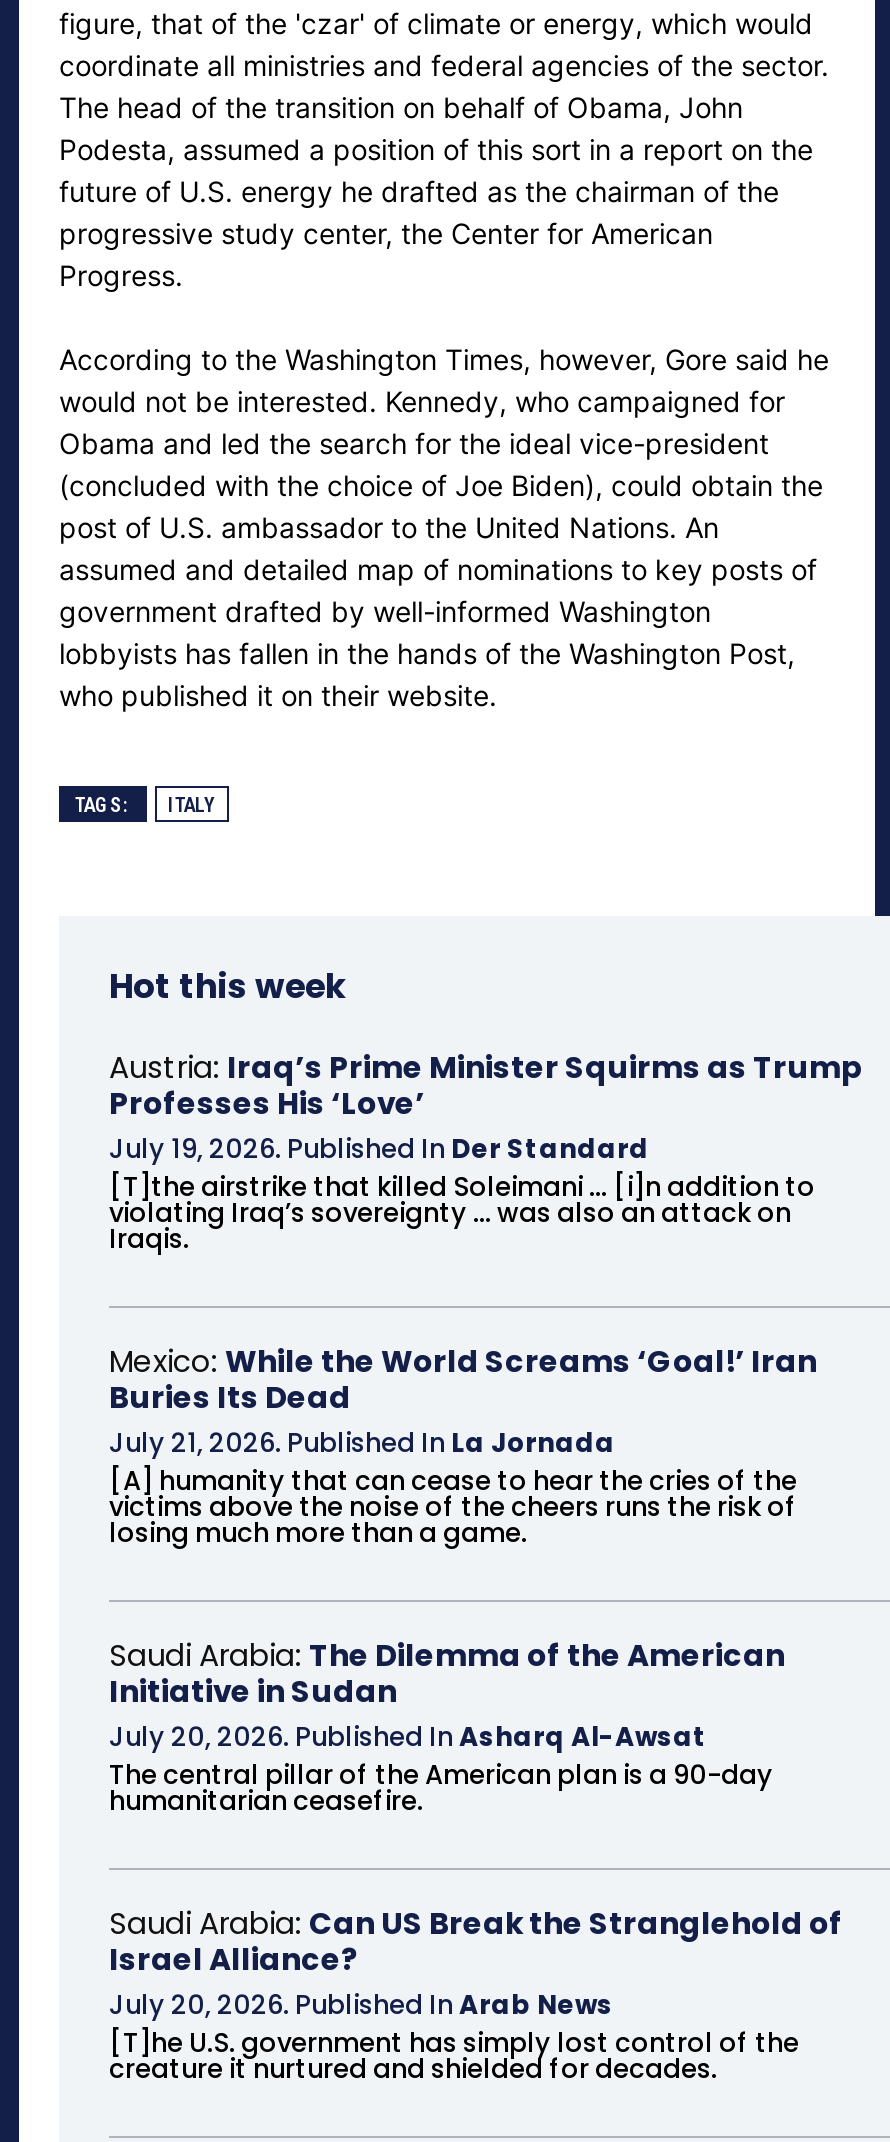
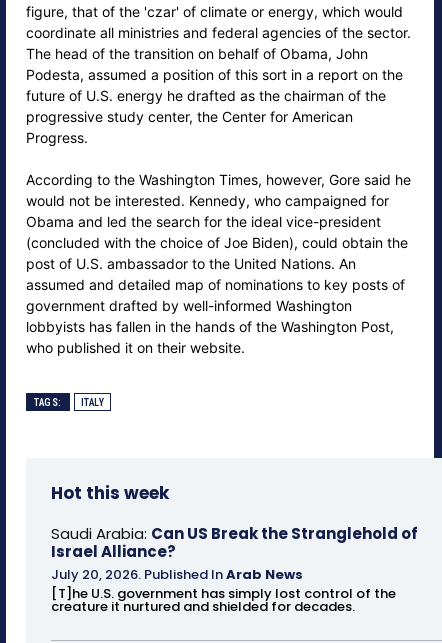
- Austria: Iraq’s Prime Minister Squirms as Trump
- Professes His ‘Love’
- July 19, 2026. Published In Der Standard
- [T]the airstrike that killed Soleimani ... [i]n addition to
- violating Iraq’s sovereignty ... was also an attack on
- Iraqis.
- Mexico: While the World Screams ‘Goal!’ Iran
- Buries Its Dead
- July 21, 2026. Published In La Jornada
- [A] humanity that can cease to hear the cries of the
- victims above the noise of the cheers runs the risk of
- losing much more than a game.
- Saudi Arabia: The Dilemma of the American
- Initiative in Sudan
- July 20, 2026. Published In Asharq Al-Awsat
- The central pillar of the American plan is a 90-day
- humanitarian ceasefire.
